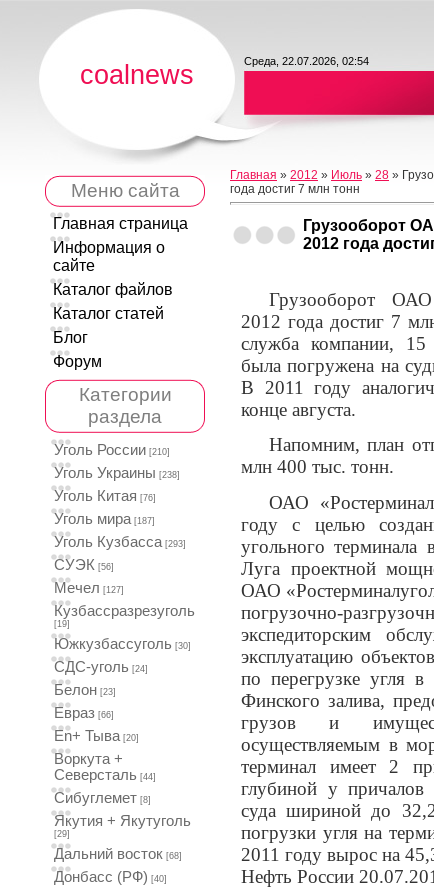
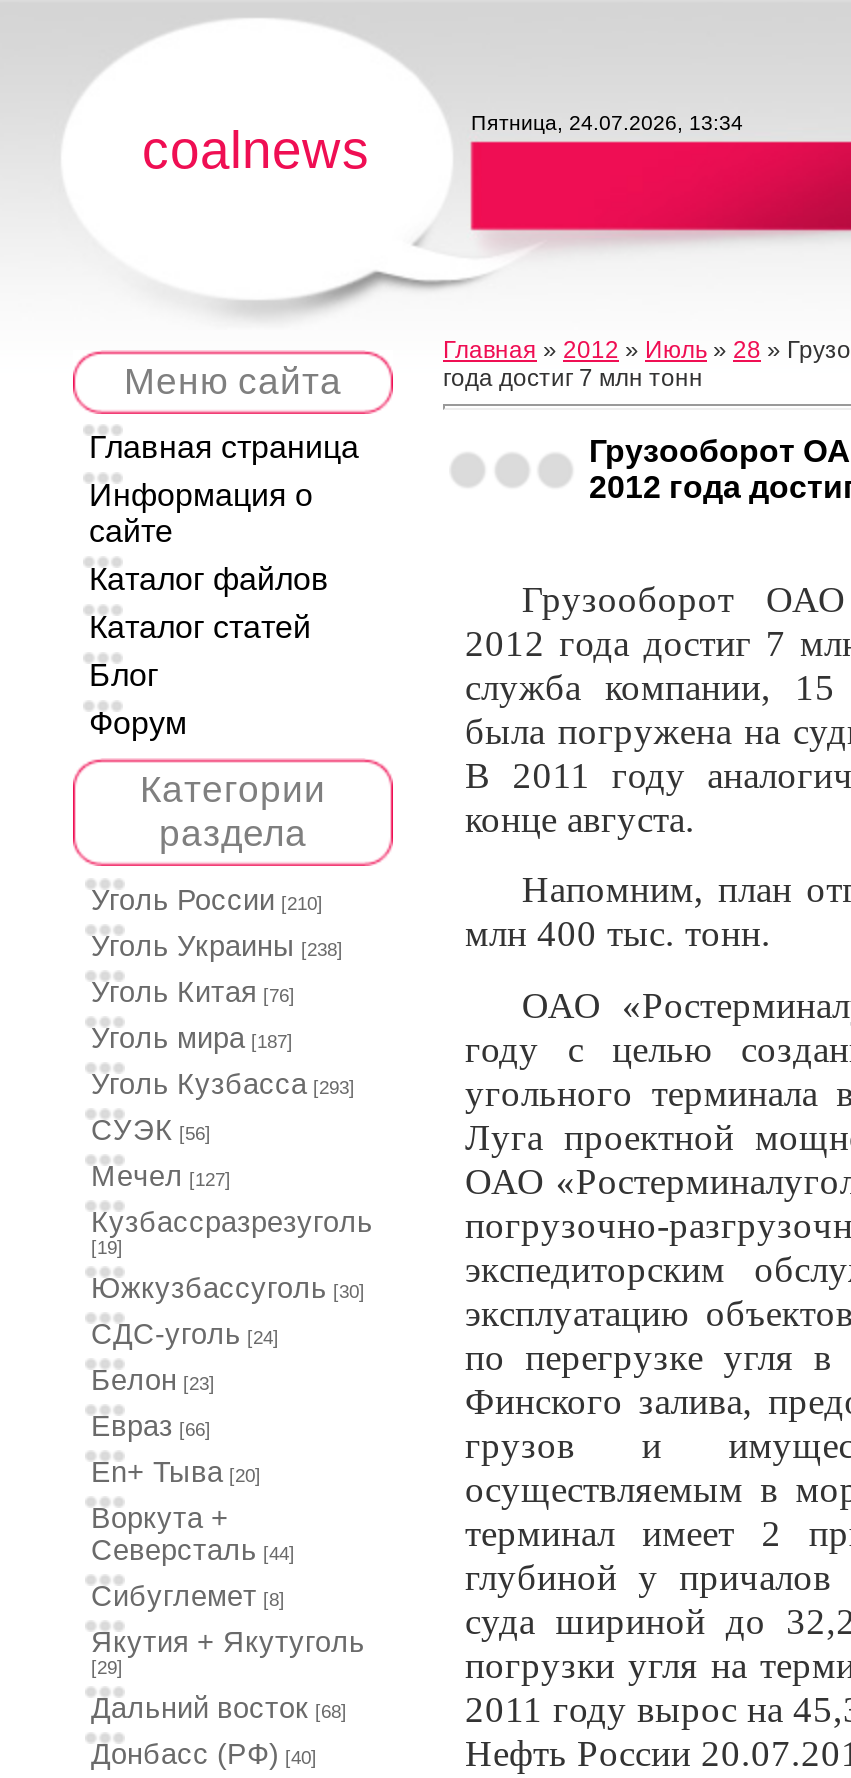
- Среда, 22.07.2026, 02:54
+ Пятница, 24.07.2026, 13:34
